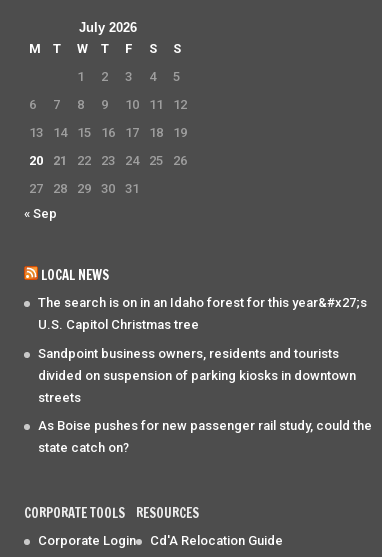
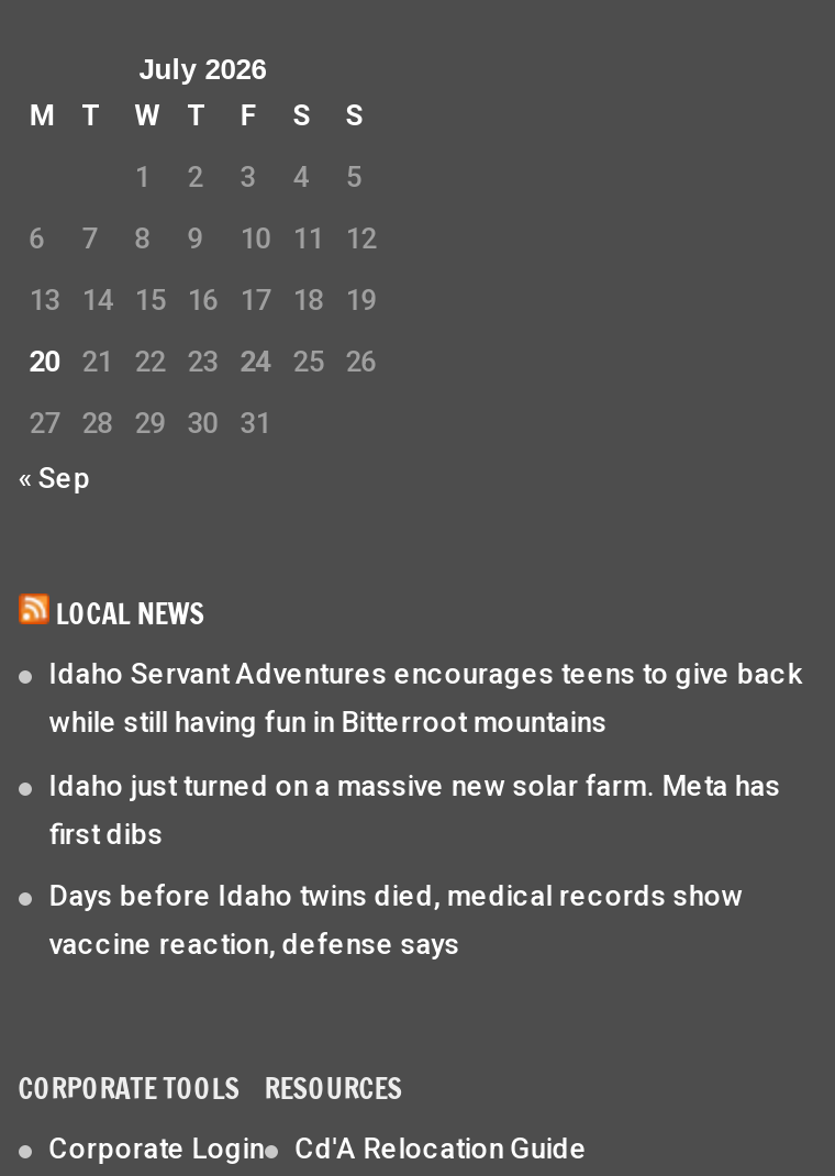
- The search is on in an Idaho forest for this year&#x27;s
- U.S. Capitol Christmas tree
- Sandpoint business owners, residents and tourists
- divided on suspension of parking kiosks in downtown
- streets
- As Boise pushes for new passenger rail study, could the
- state catch on?
+ Idaho Servant Adventures encourages teens to give back
+ while still having fun in Bitterroot mountains
+ Idaho just turned on a massive new solar farm. Meta has
+ first dibs
+ Days before Idaho twins died, medical records show
+ vaccine reaction, defense says
